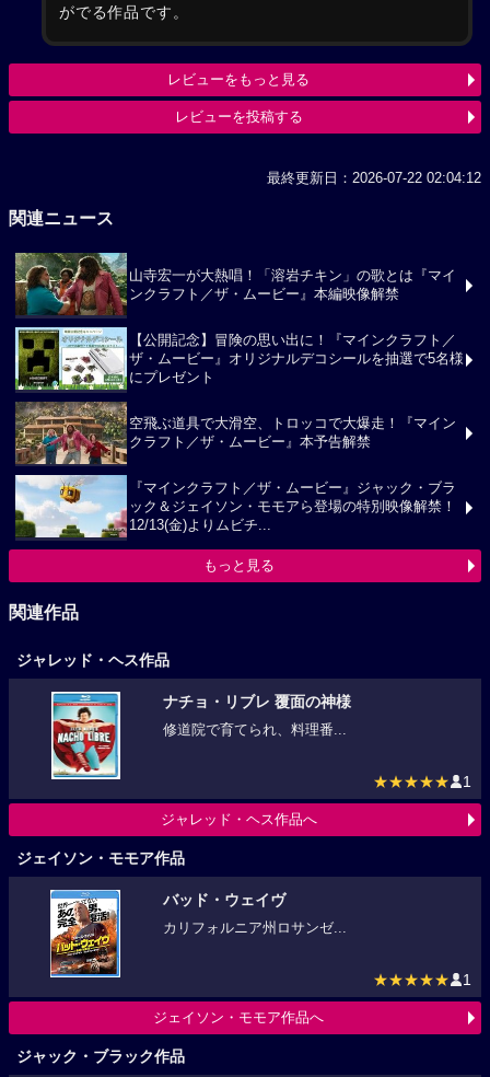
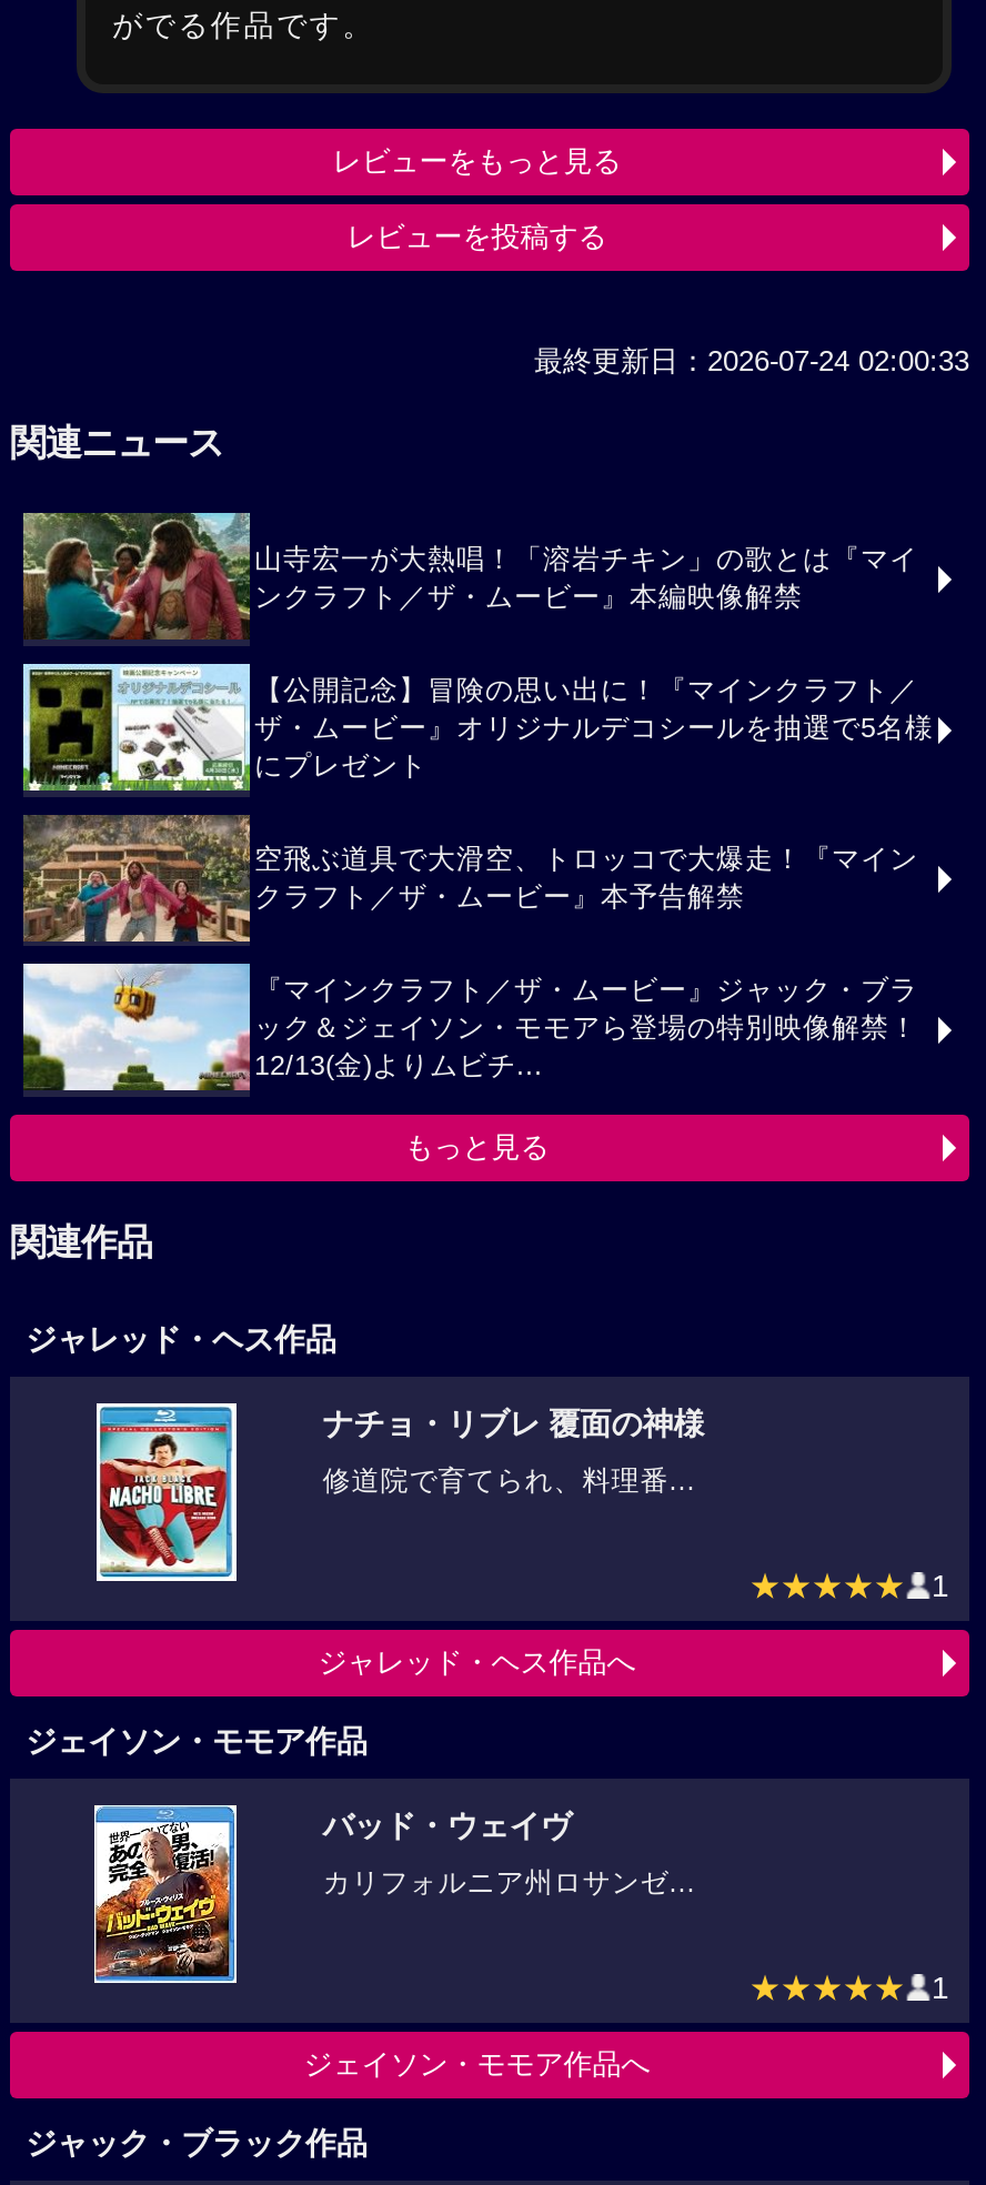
- 最終更新日：2026-07-22 02:04:12
+ 最終更新日：2026-07-24 02:00:33
